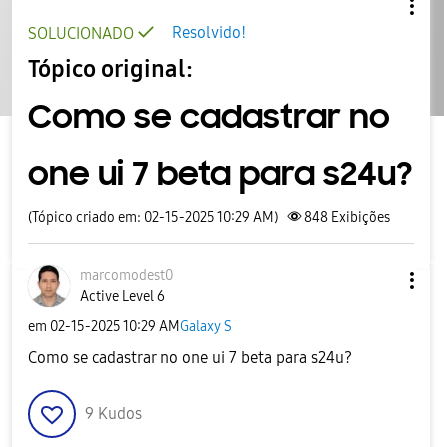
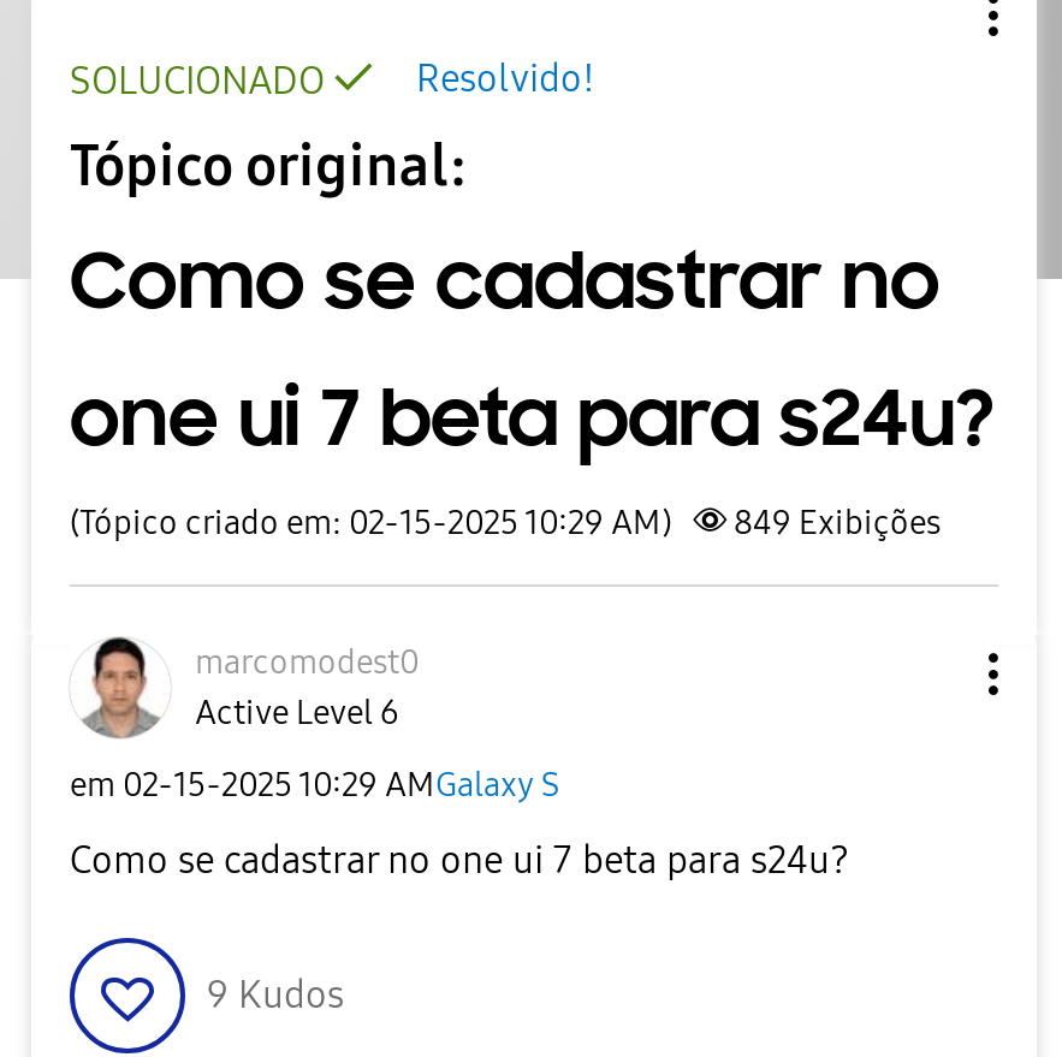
- (Tópico criado em: 02-15-2025 10:29 AM) 848 Exibições
+ (Tópico criado em: 02-15-2025 10:29 AM) 849 Exibições
